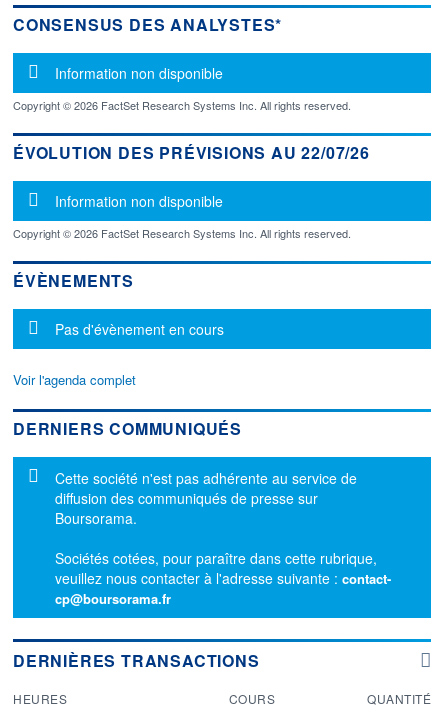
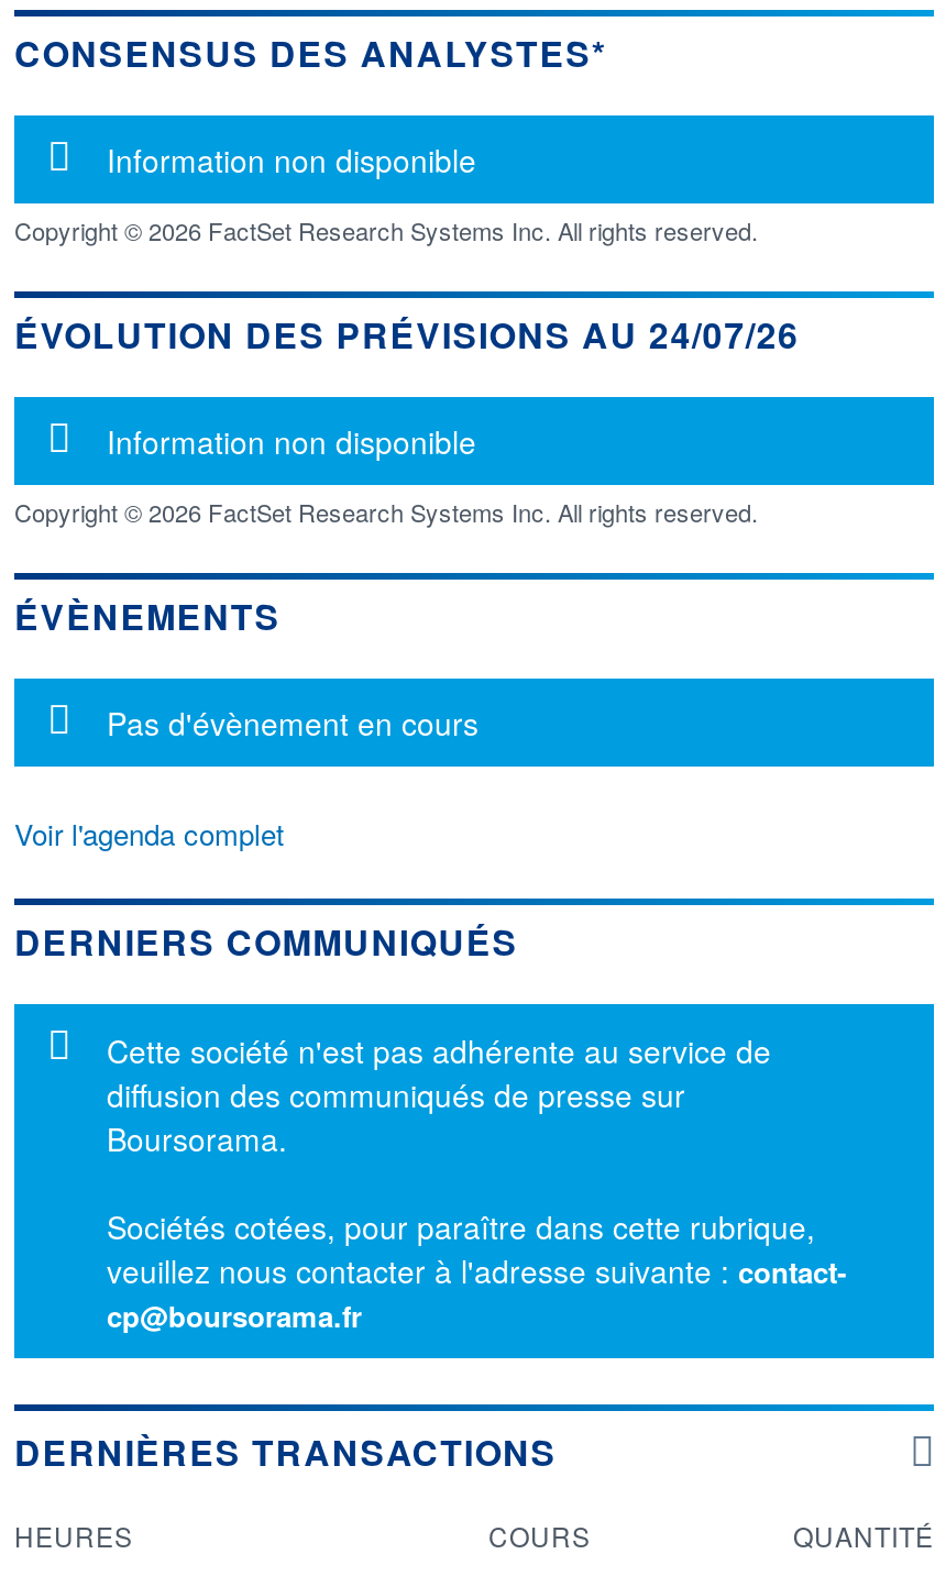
- ÉVOLUTION DES PRÉVISIONS AU 22/07/26
+ ÉVOLUTION DES PRÉVISIONS AU 24/07/26
